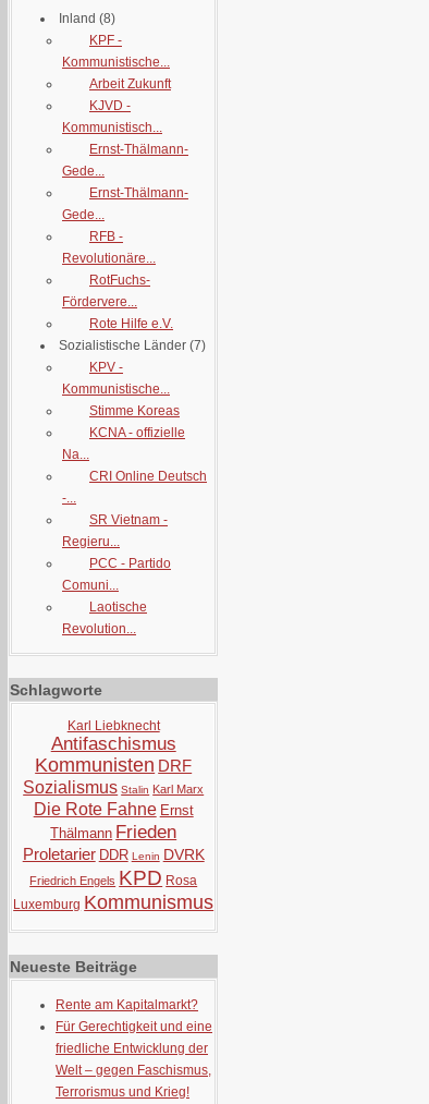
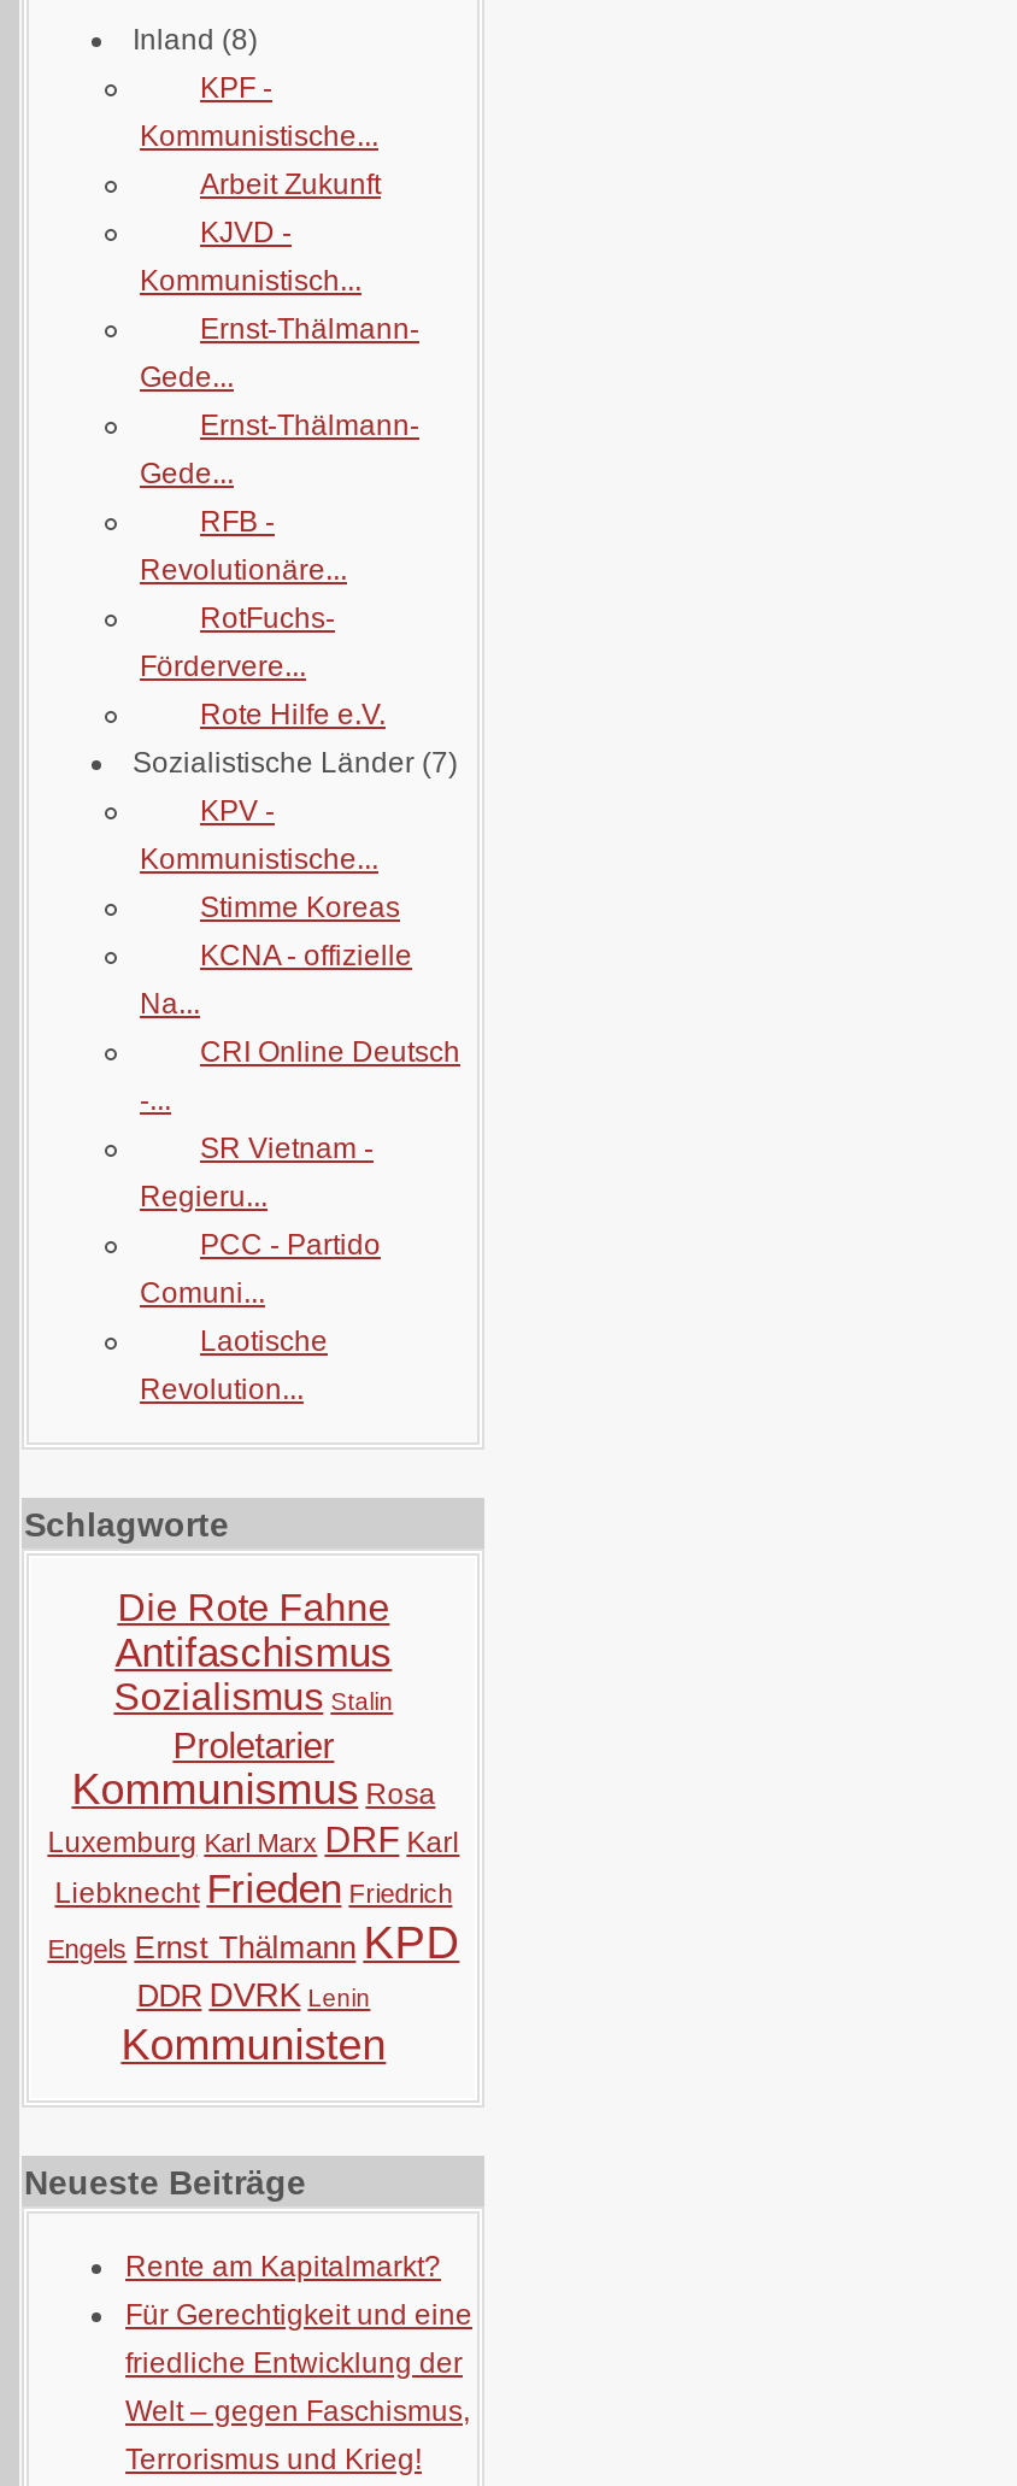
- Karl Liebknecht
+ Die Rote Fahne

- Kommunisten DRF
- Sozialismus Stalin Karl Marx
- Die Rote Fahne Ernst
- Thälmann Frieden
- Proletarier DDR Lenin DVRK
- Friedrich Engels KPD Rosa
- Luxemburg Kommunismus
+ Sozialismus Stalin
+ Proletarier
+ Kommunismus Rosa
+ Luxemburg Karl Marx DRF Karl
+ Liebknecht Frieden Friedrich
+ Engels Ernst Thälmann KPD
+ DDR DVRK Lenin
+ Kommunisten
